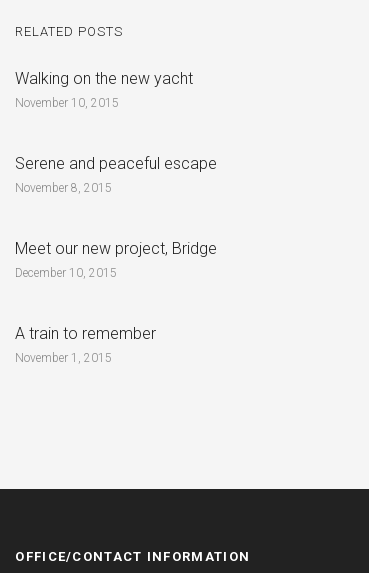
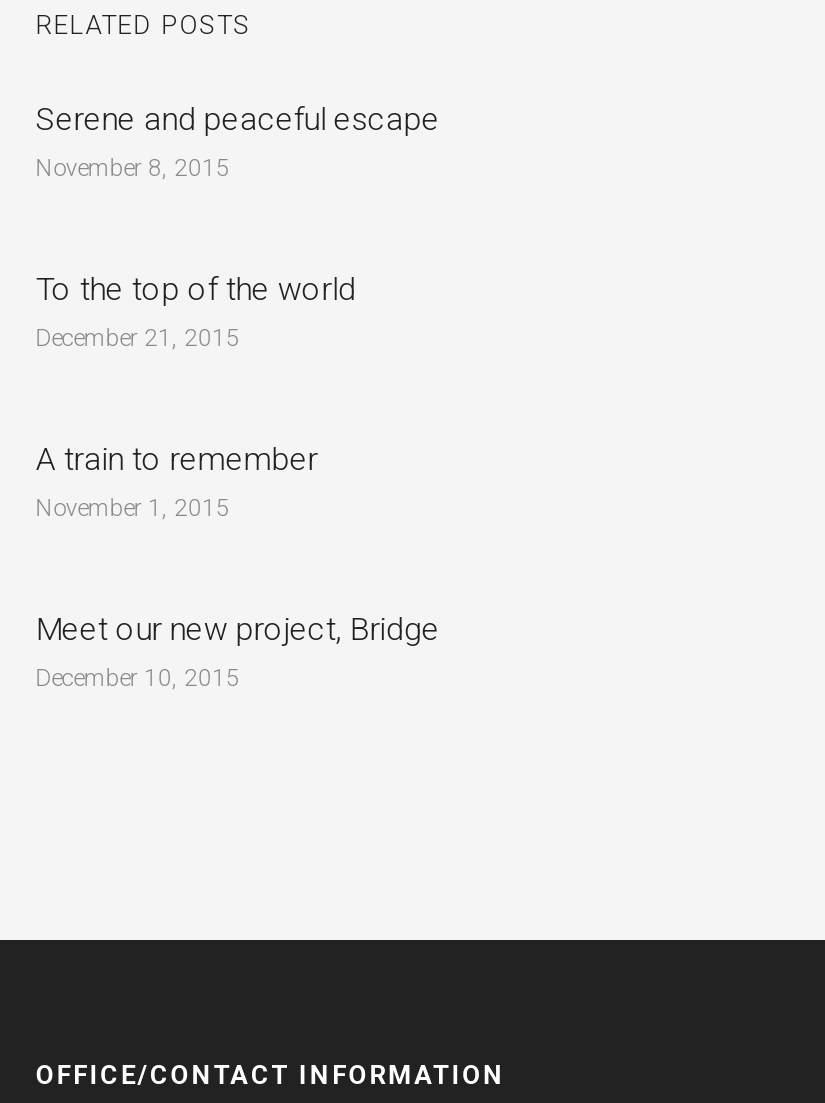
- Walking on the new yacht
- November 10, 2015

moved up: Serene and peaceful escape | November 8, 2015

+ To the top of the world
+ December 21, 2015

moved down: Meet our new project, Bridge | December 10, 2015

moved up: A train to remember | November 1, 2015
